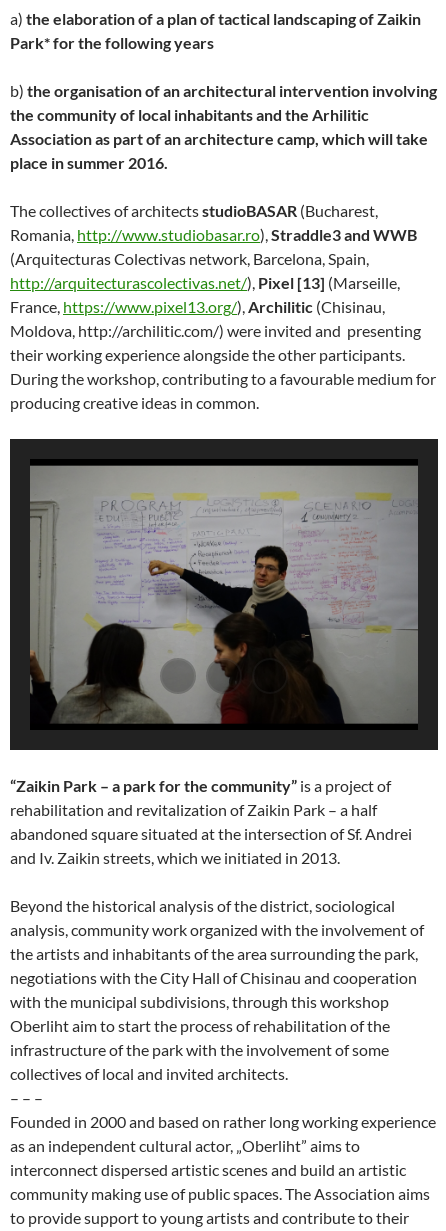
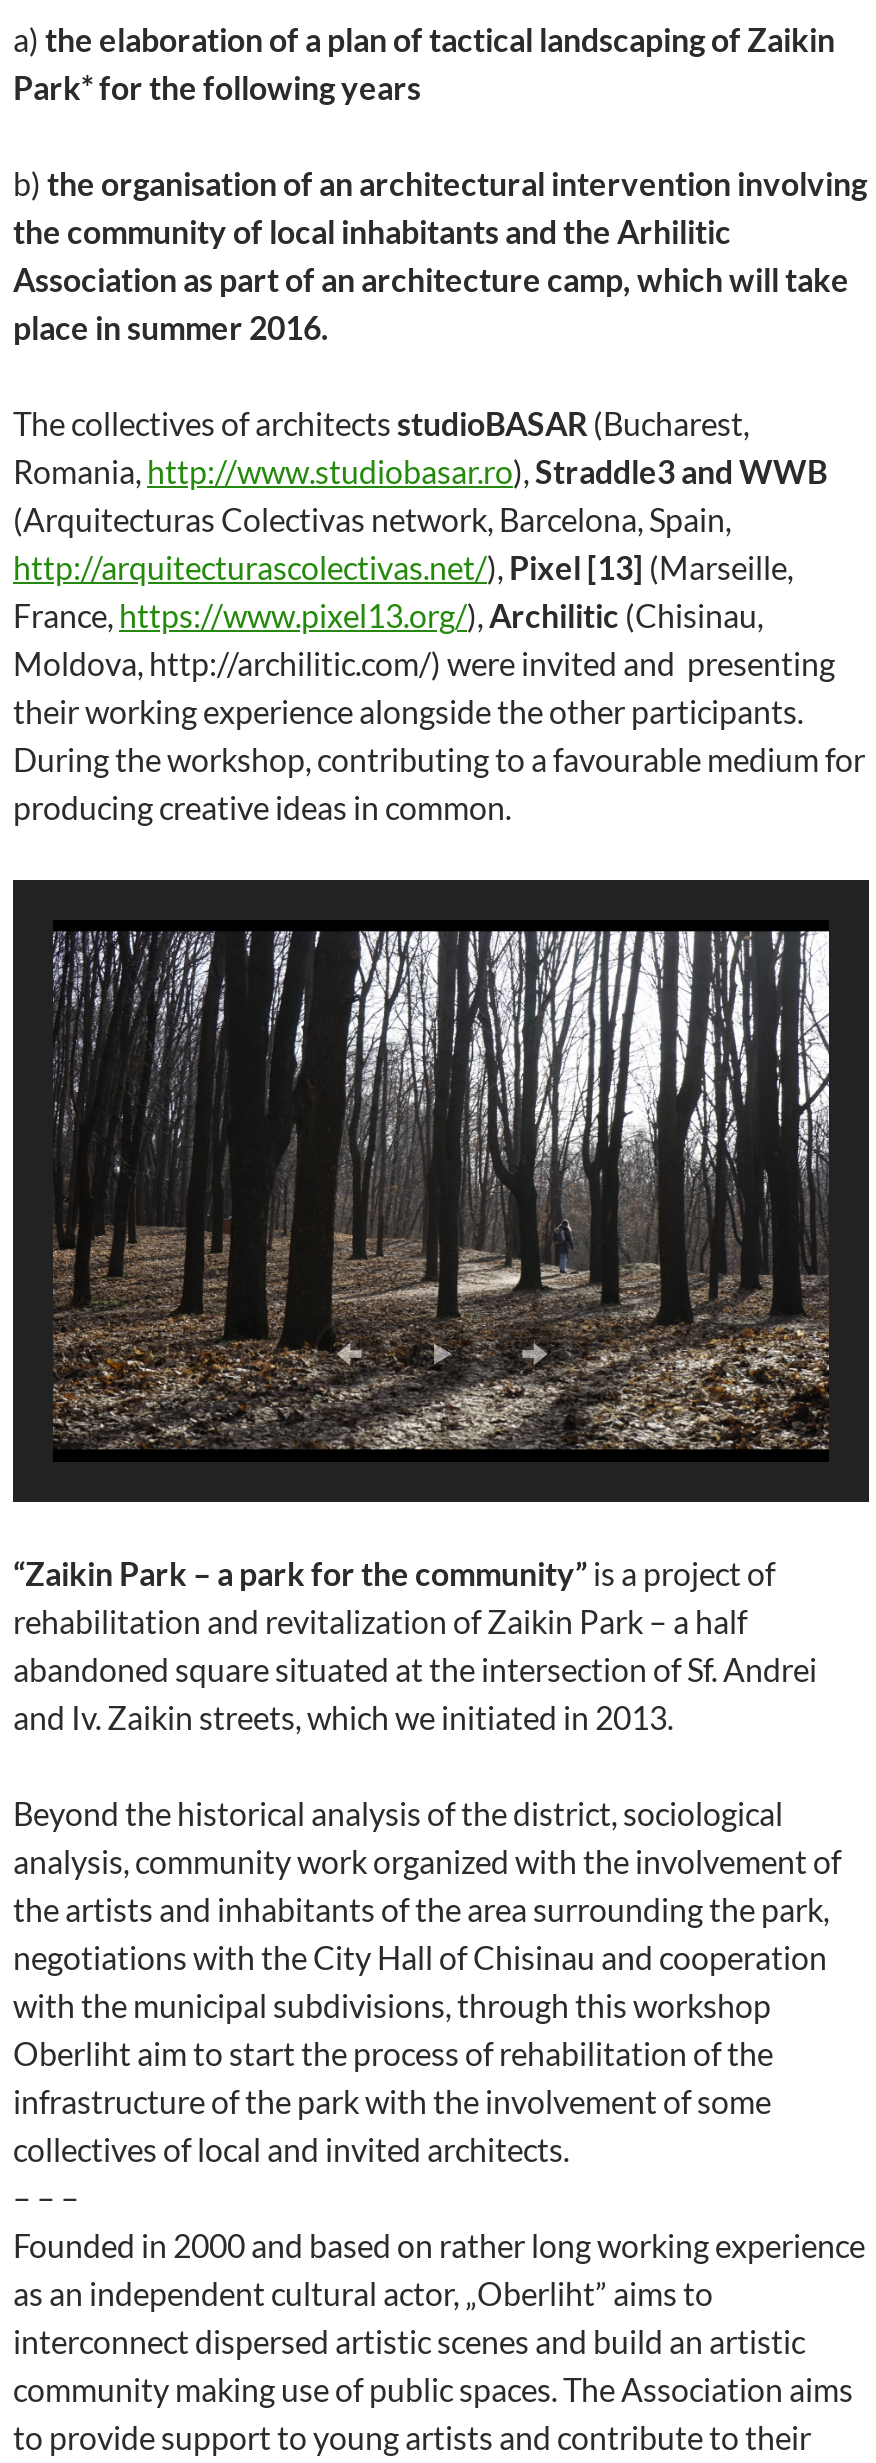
- [image]
+ [image]
